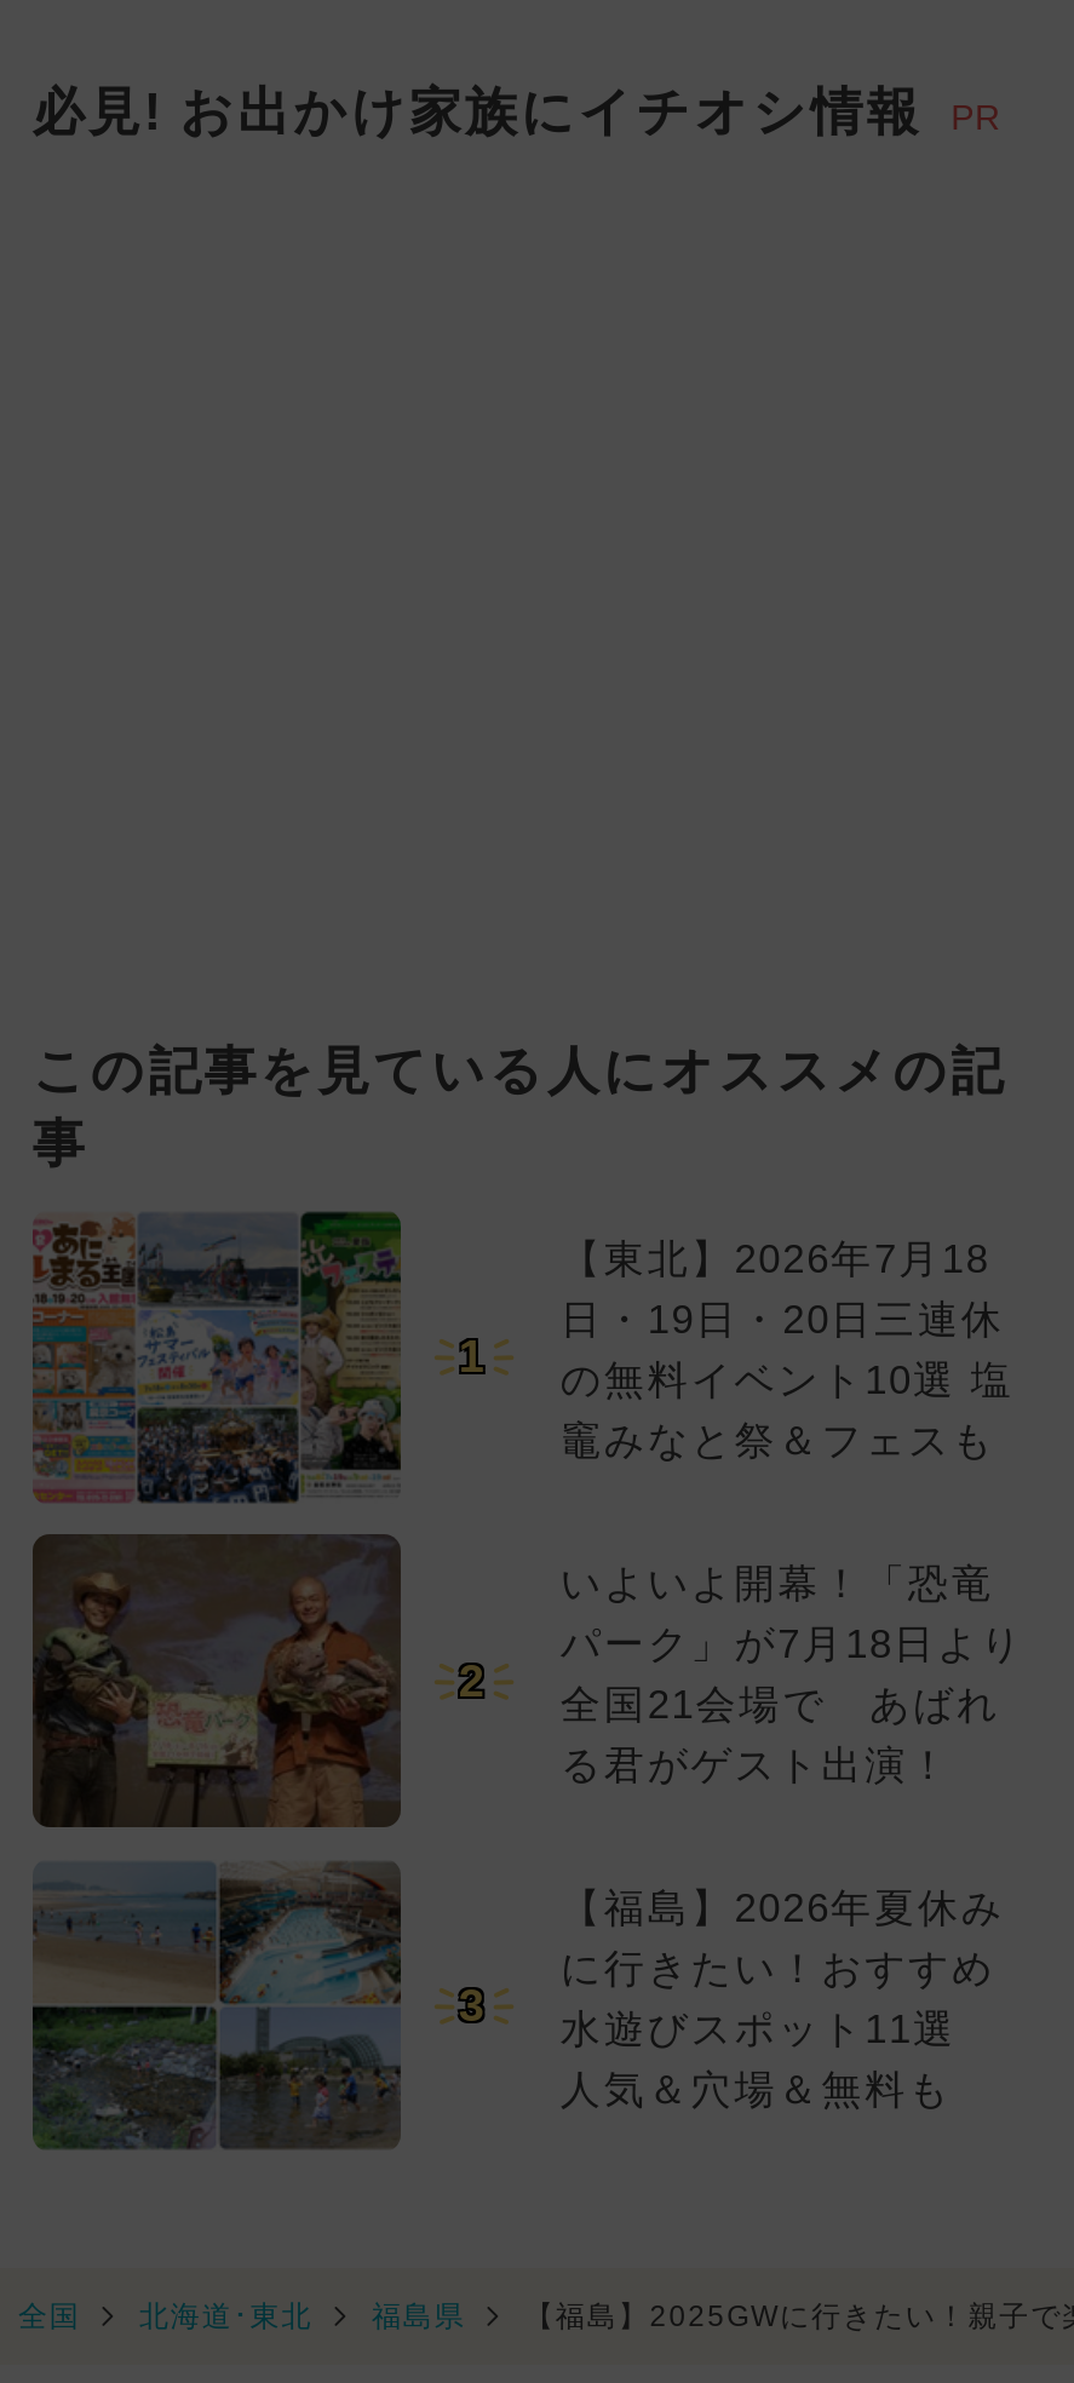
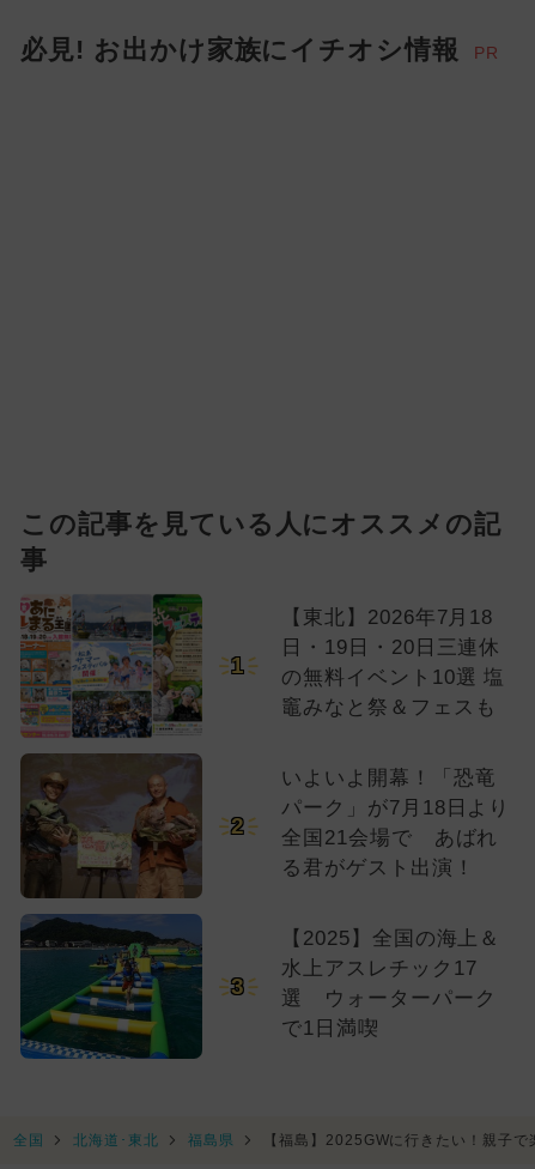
- [image]
+ [image]

- 【福島】2026年夏休み
- に行きたい！おすすめ
- 水遊びスポット11選
- 人気＆穴場＆無料も
+ 【2025】全国の海上＆
+ 水上アスレチック17
+ 選 ウォーターパーク
+ で1日満喫
